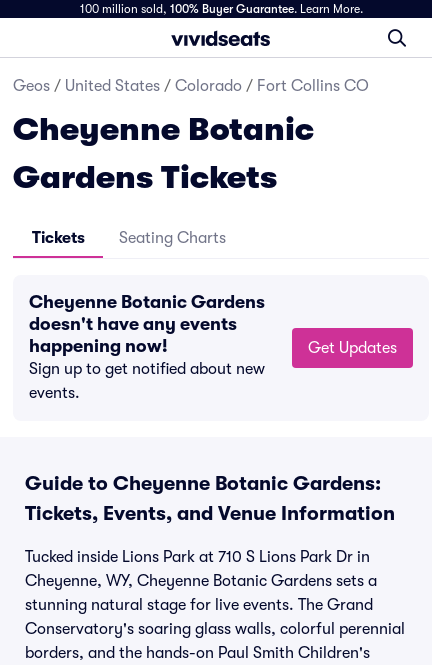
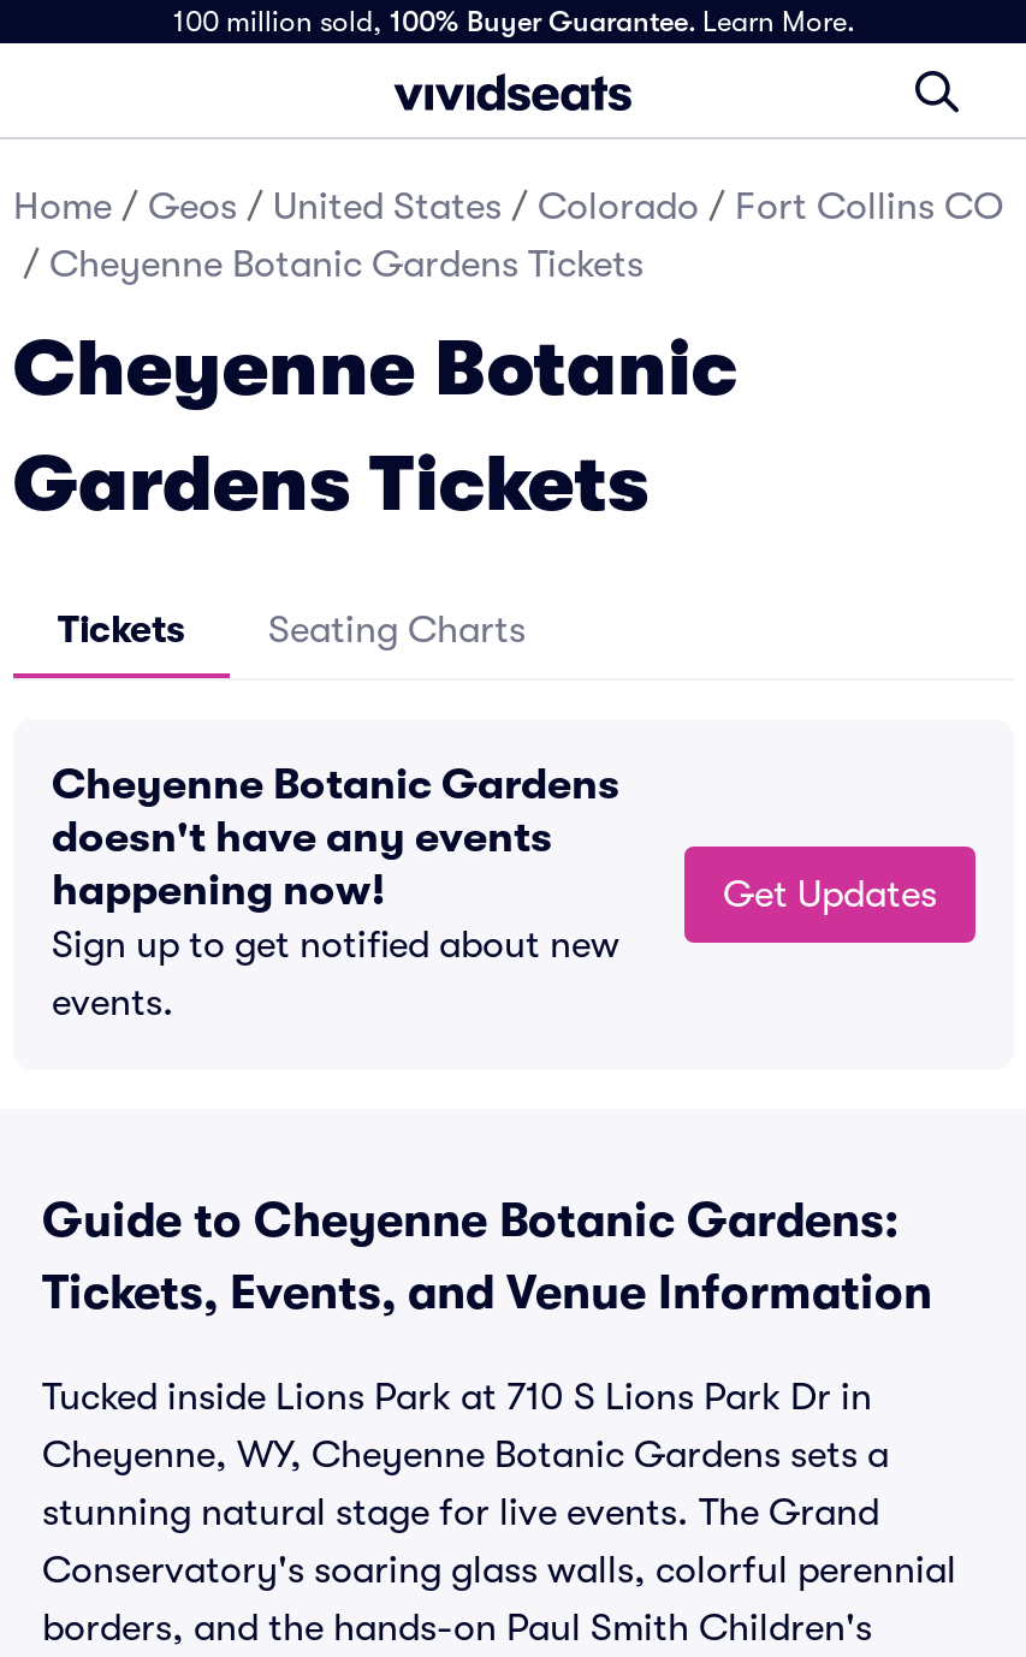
- Geos / United States / Colorado / Fort Collins CO
+ Home / Geos / United States / Colorado / Fort Collins CO
+ / Cheyenne Botanic Gardens Tickets
